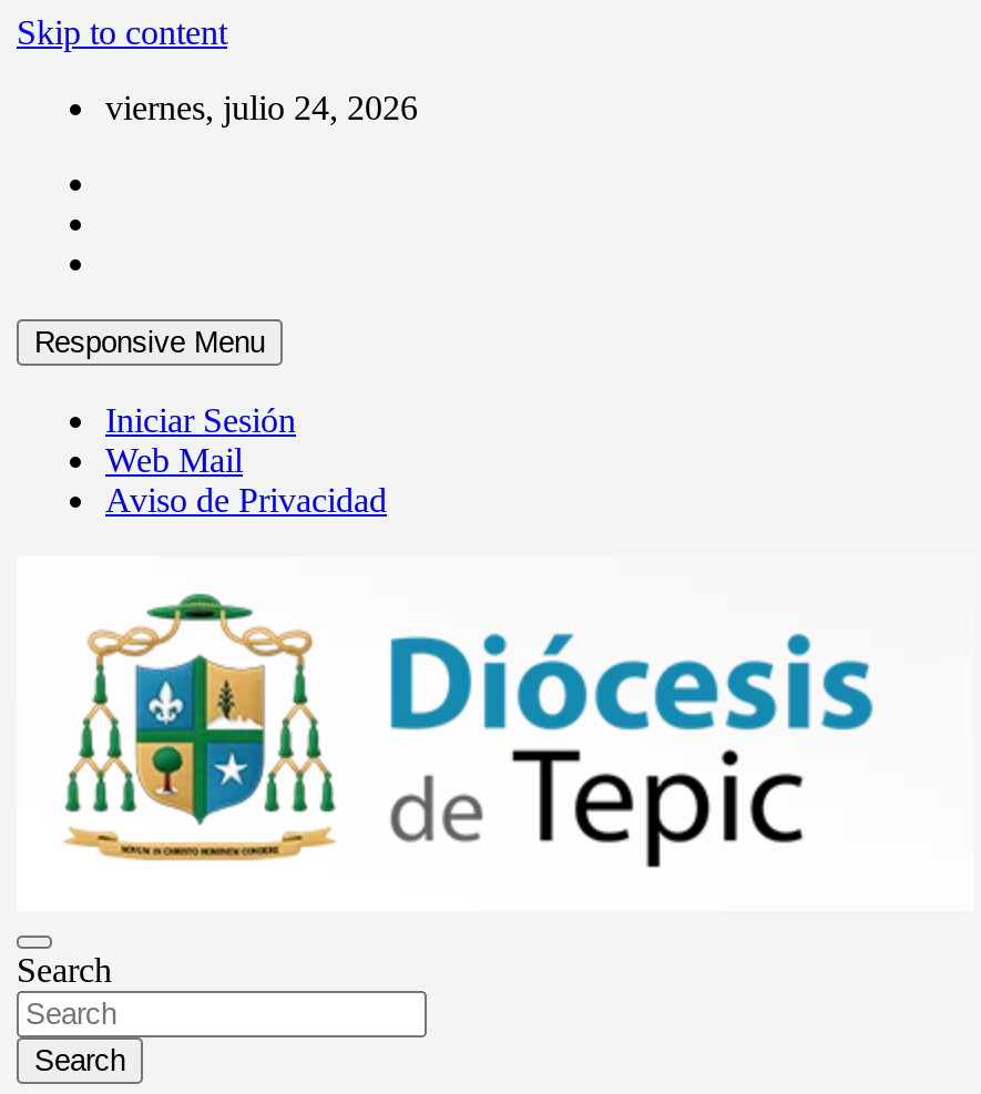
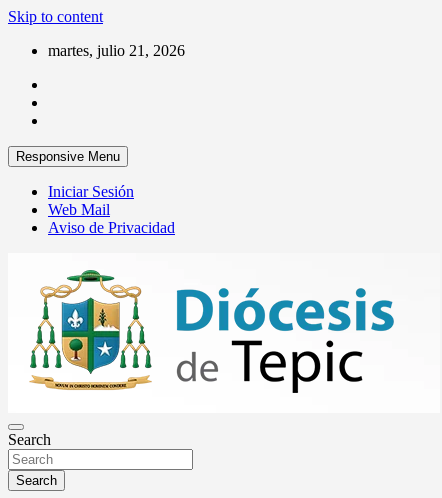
- viernes, julio 24, 2026
+ martes, julio 21, 2026
